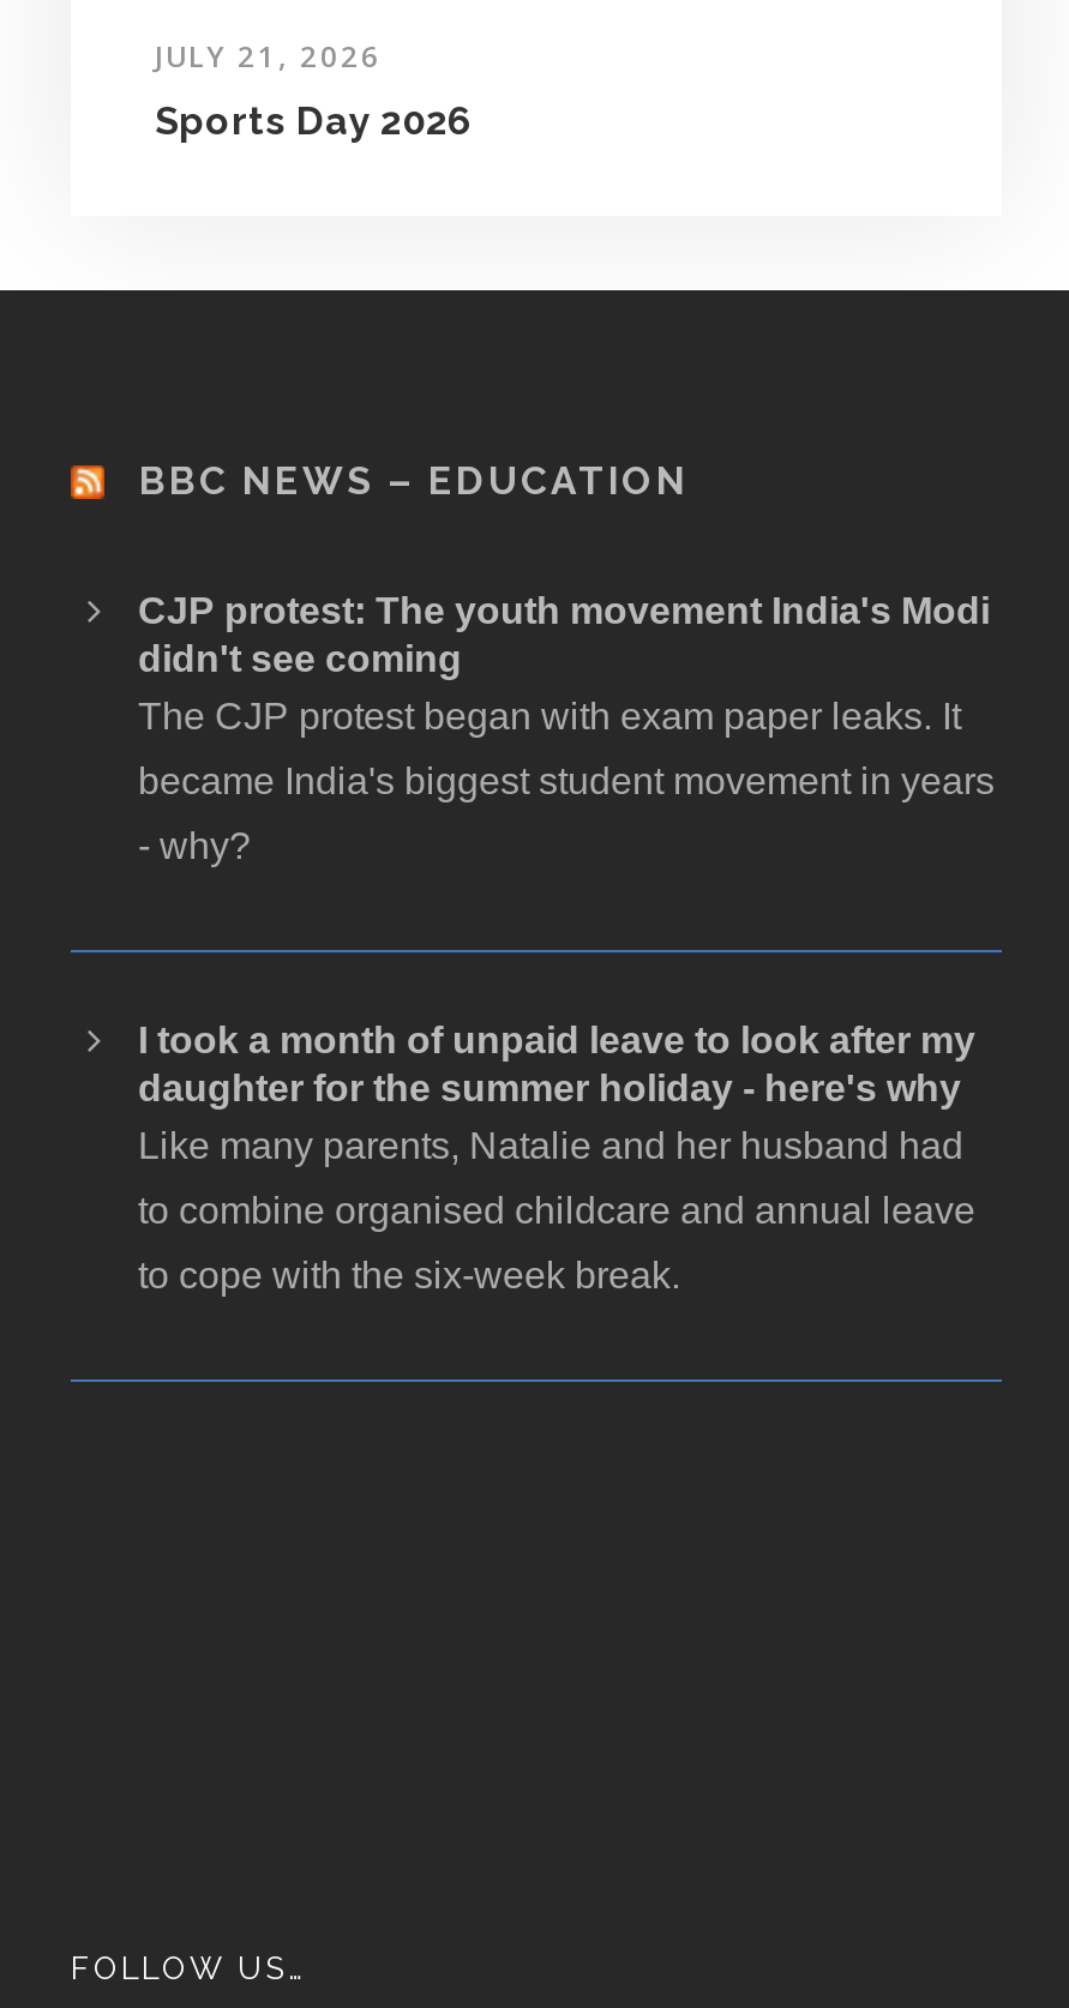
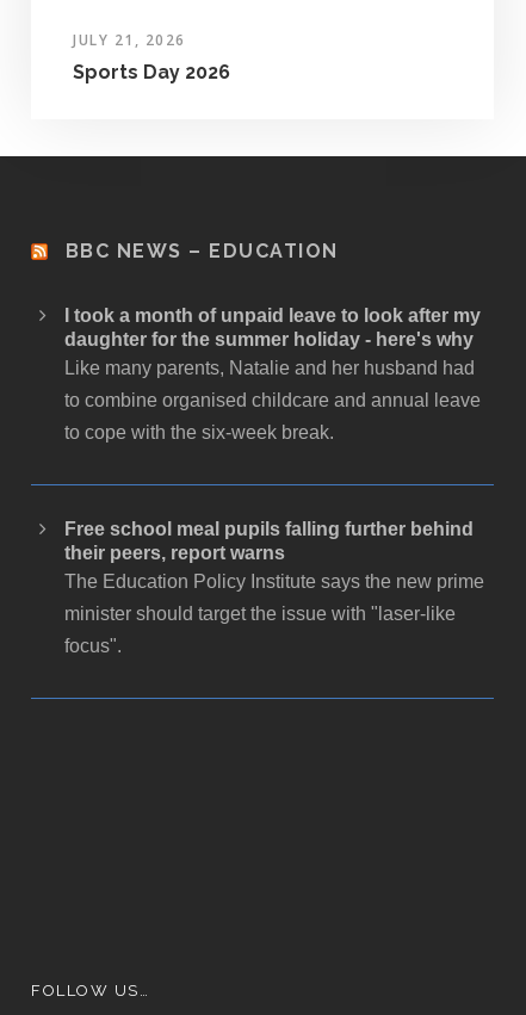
- CJP protest: The youth movement India's Modi
- didn't see coming
- The CJP protest began with exam paper leaks. It
- became India's biggest student movement in years
- - why?

moved up: I took a month of unpaid leave to look after my | daughter for the summer holiday - here's why | Like many parents, Natalie and her husband had | to combine organised childcare and annual leave | to cope with the six-week break.

+ Free school meal pupils falling further behind
+ their peers, report warns
+ The Education Policy Institute says the new prime
+ minister should target the issue with "laser-like
+ focus".
